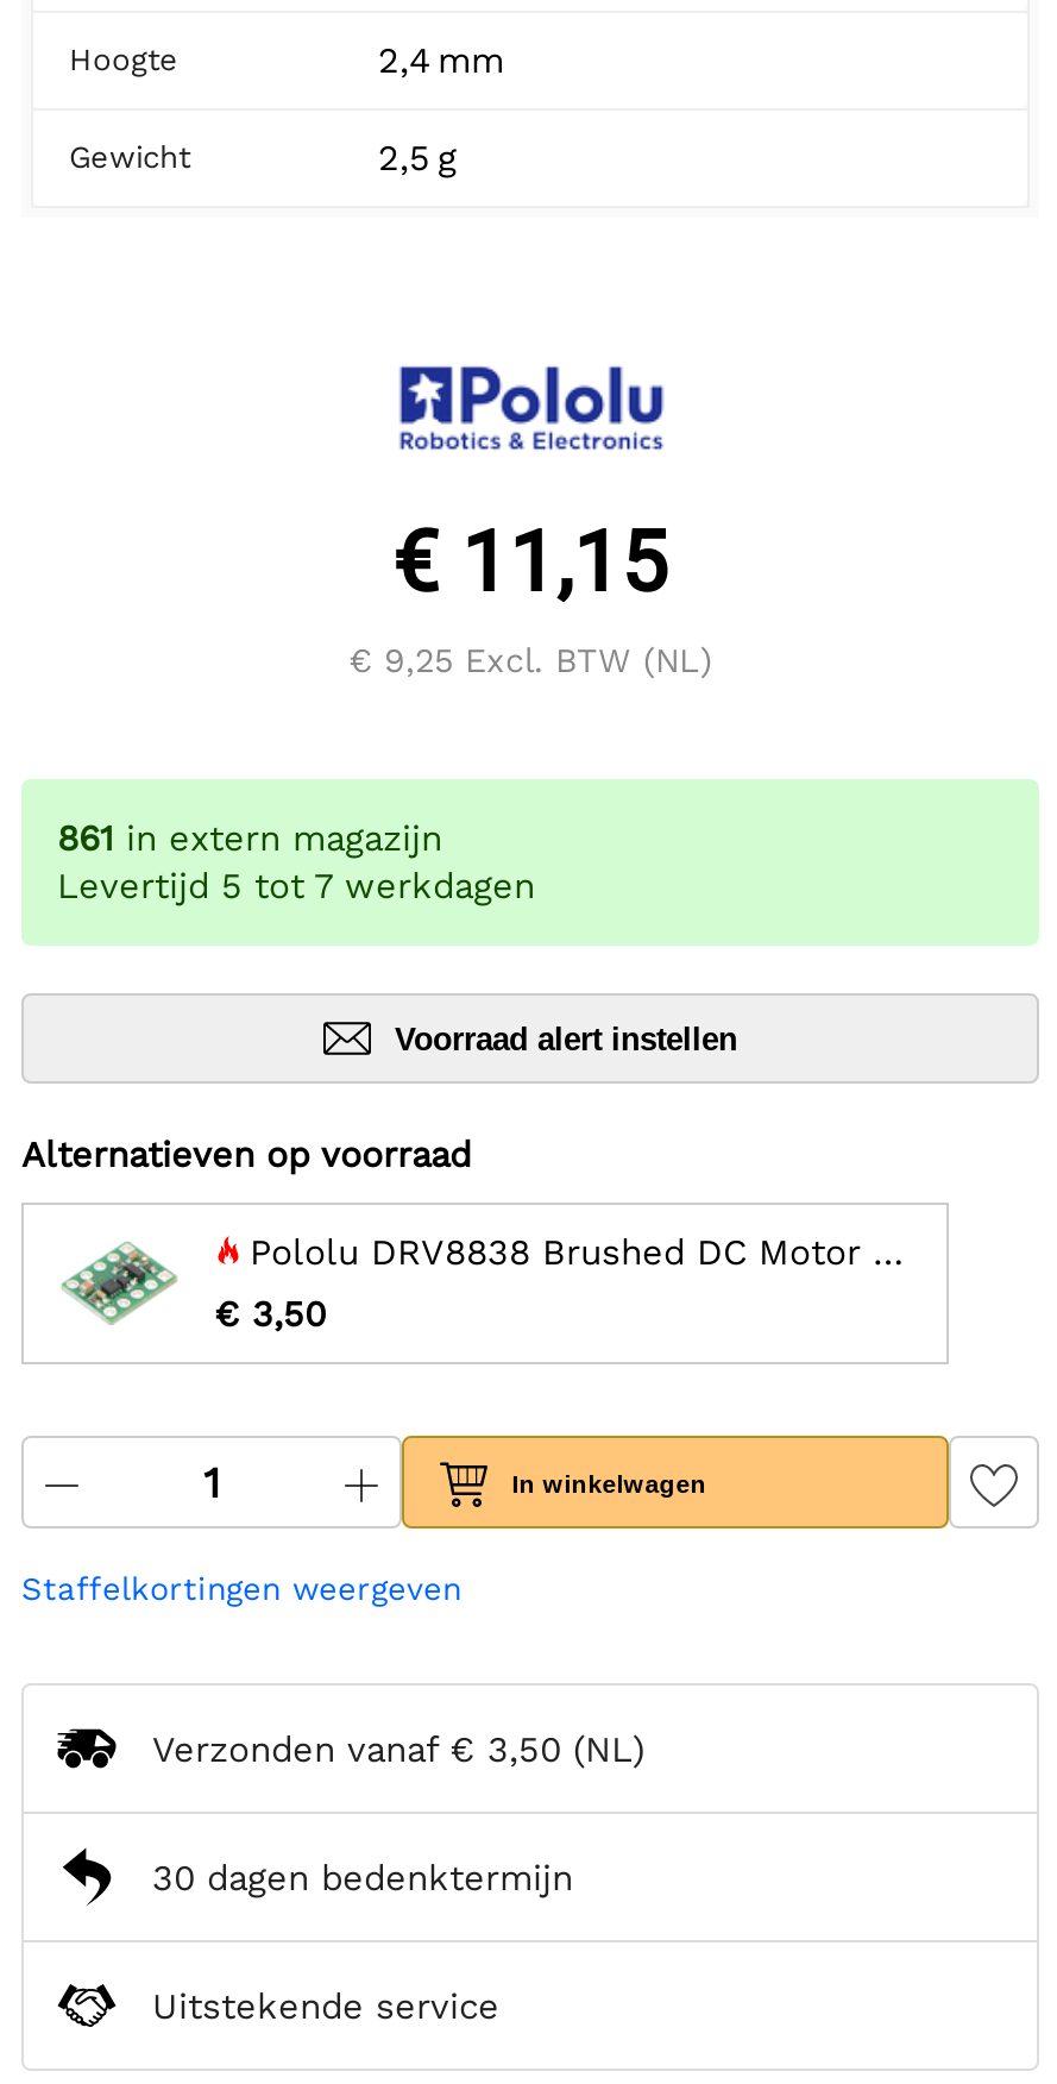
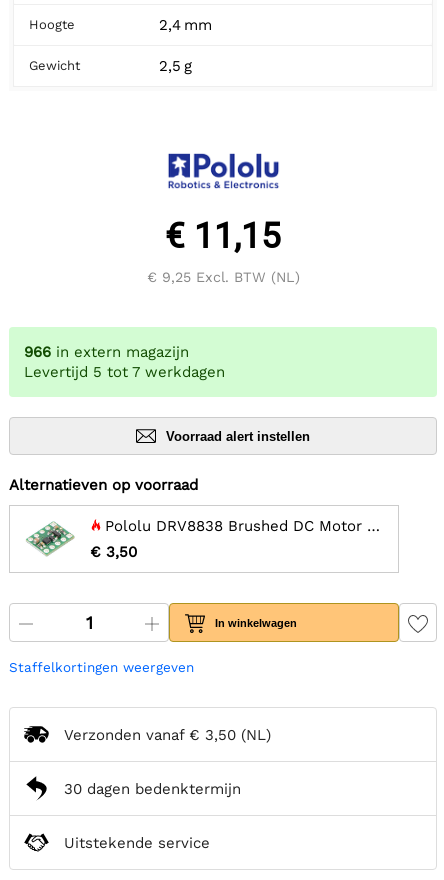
- 861 in extern magazijn
+ 966 in extern magazijn
